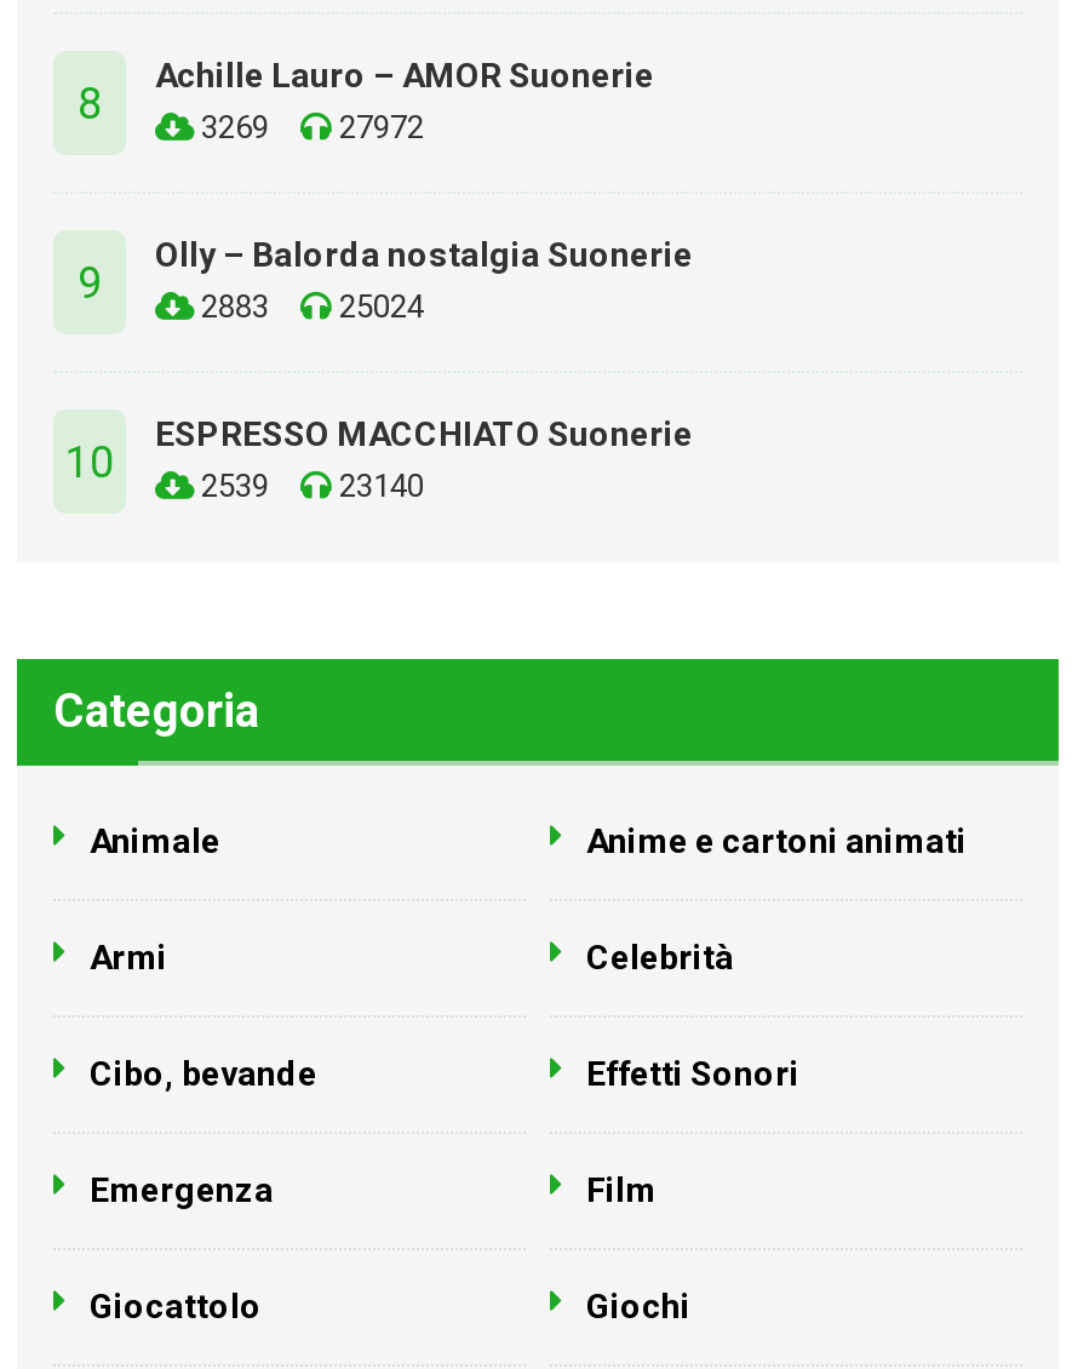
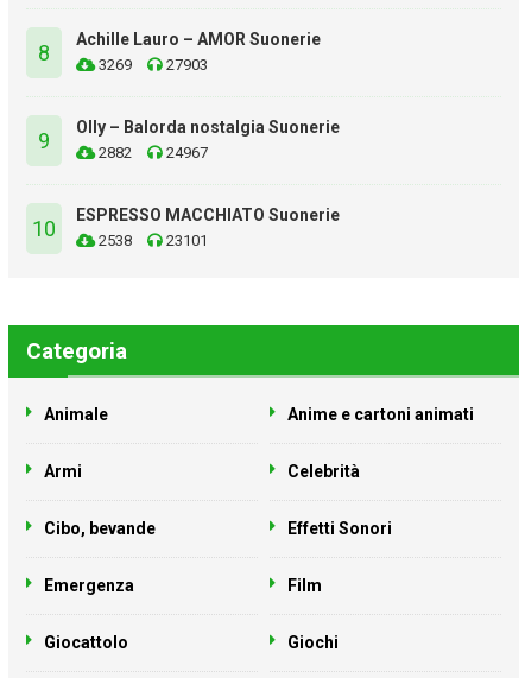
- 3269 27972
+ 3269 27903

- 2883
+ 2882

- 25024
+ 24967

- 2539
+ 2538

- 23140
+ 23101
